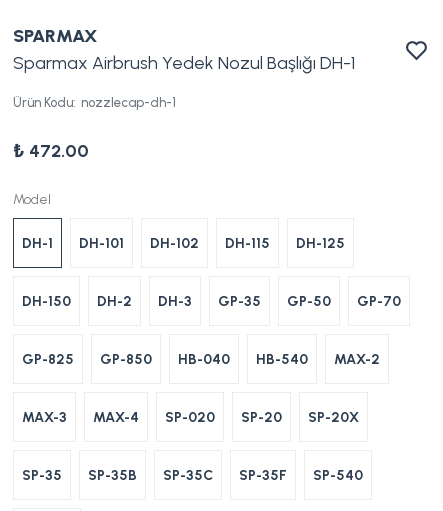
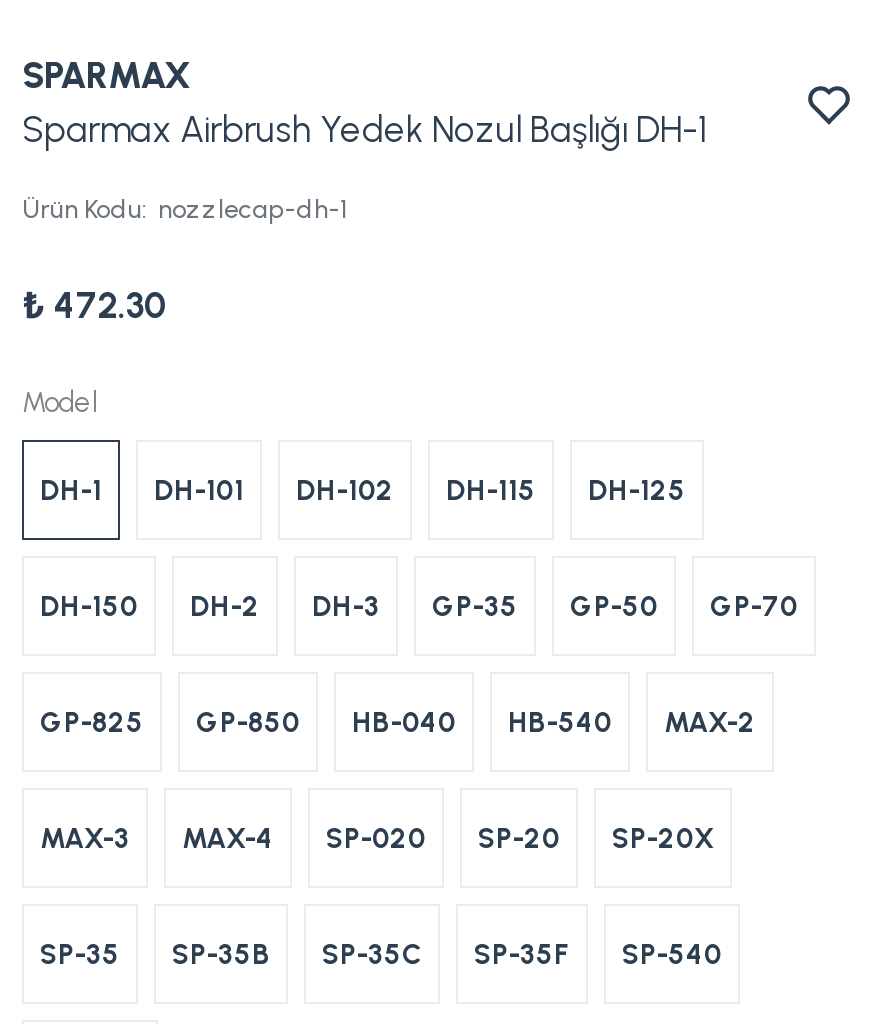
- ₺ 472.00
+ ₺ 472.30
